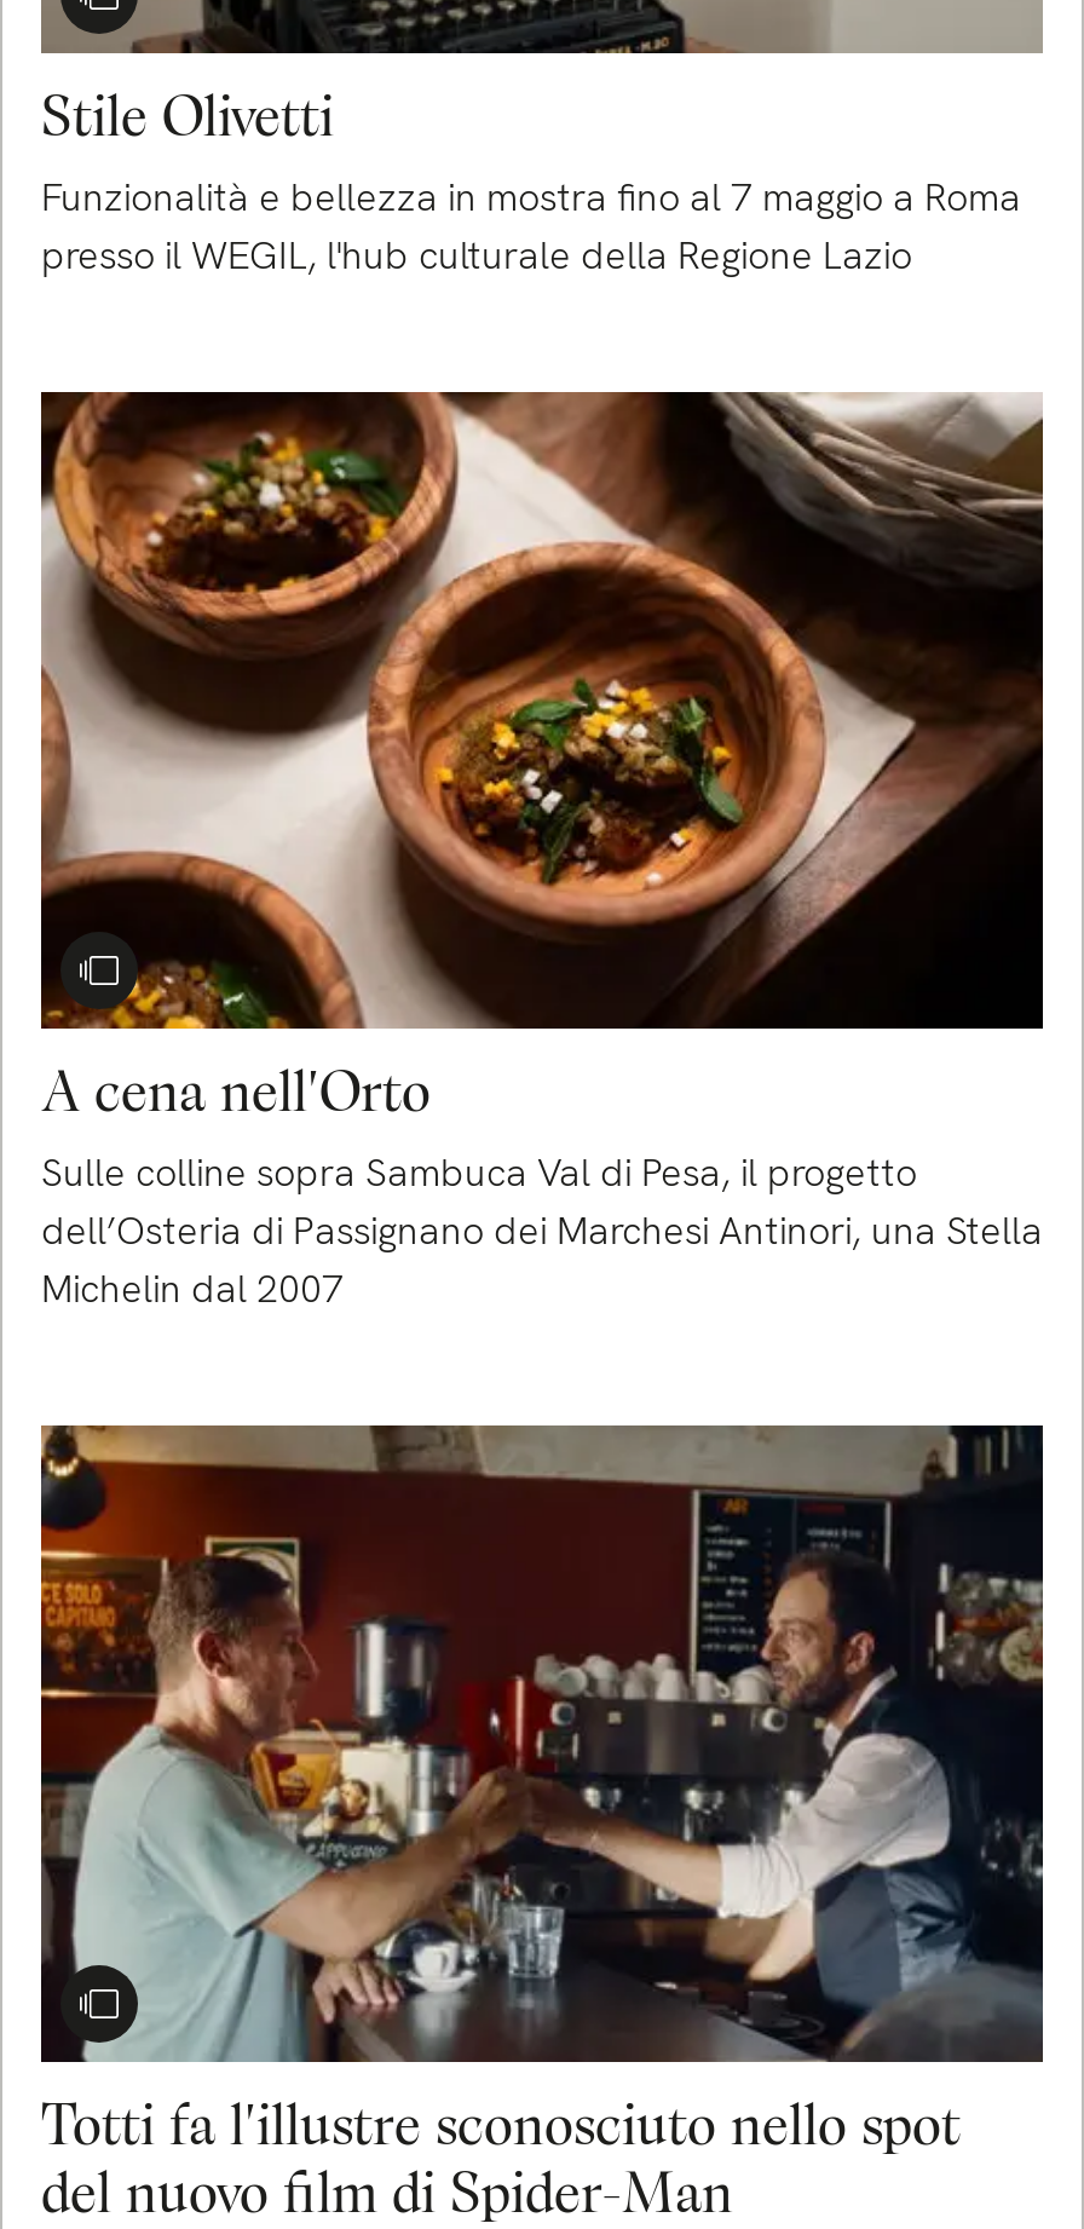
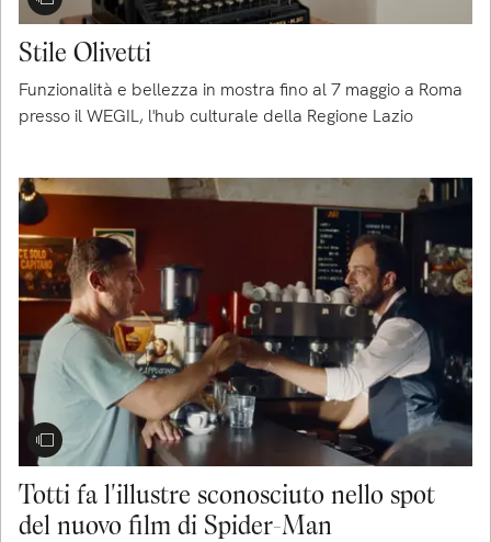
- [image]
- A cena nell'Orto
- Sulle colline sopra Sambuca Val di Pesa, il progetto
- dell’Osteria di Passignano dei Marchesi Antinori, una Stella
- Michelin dal 2007
